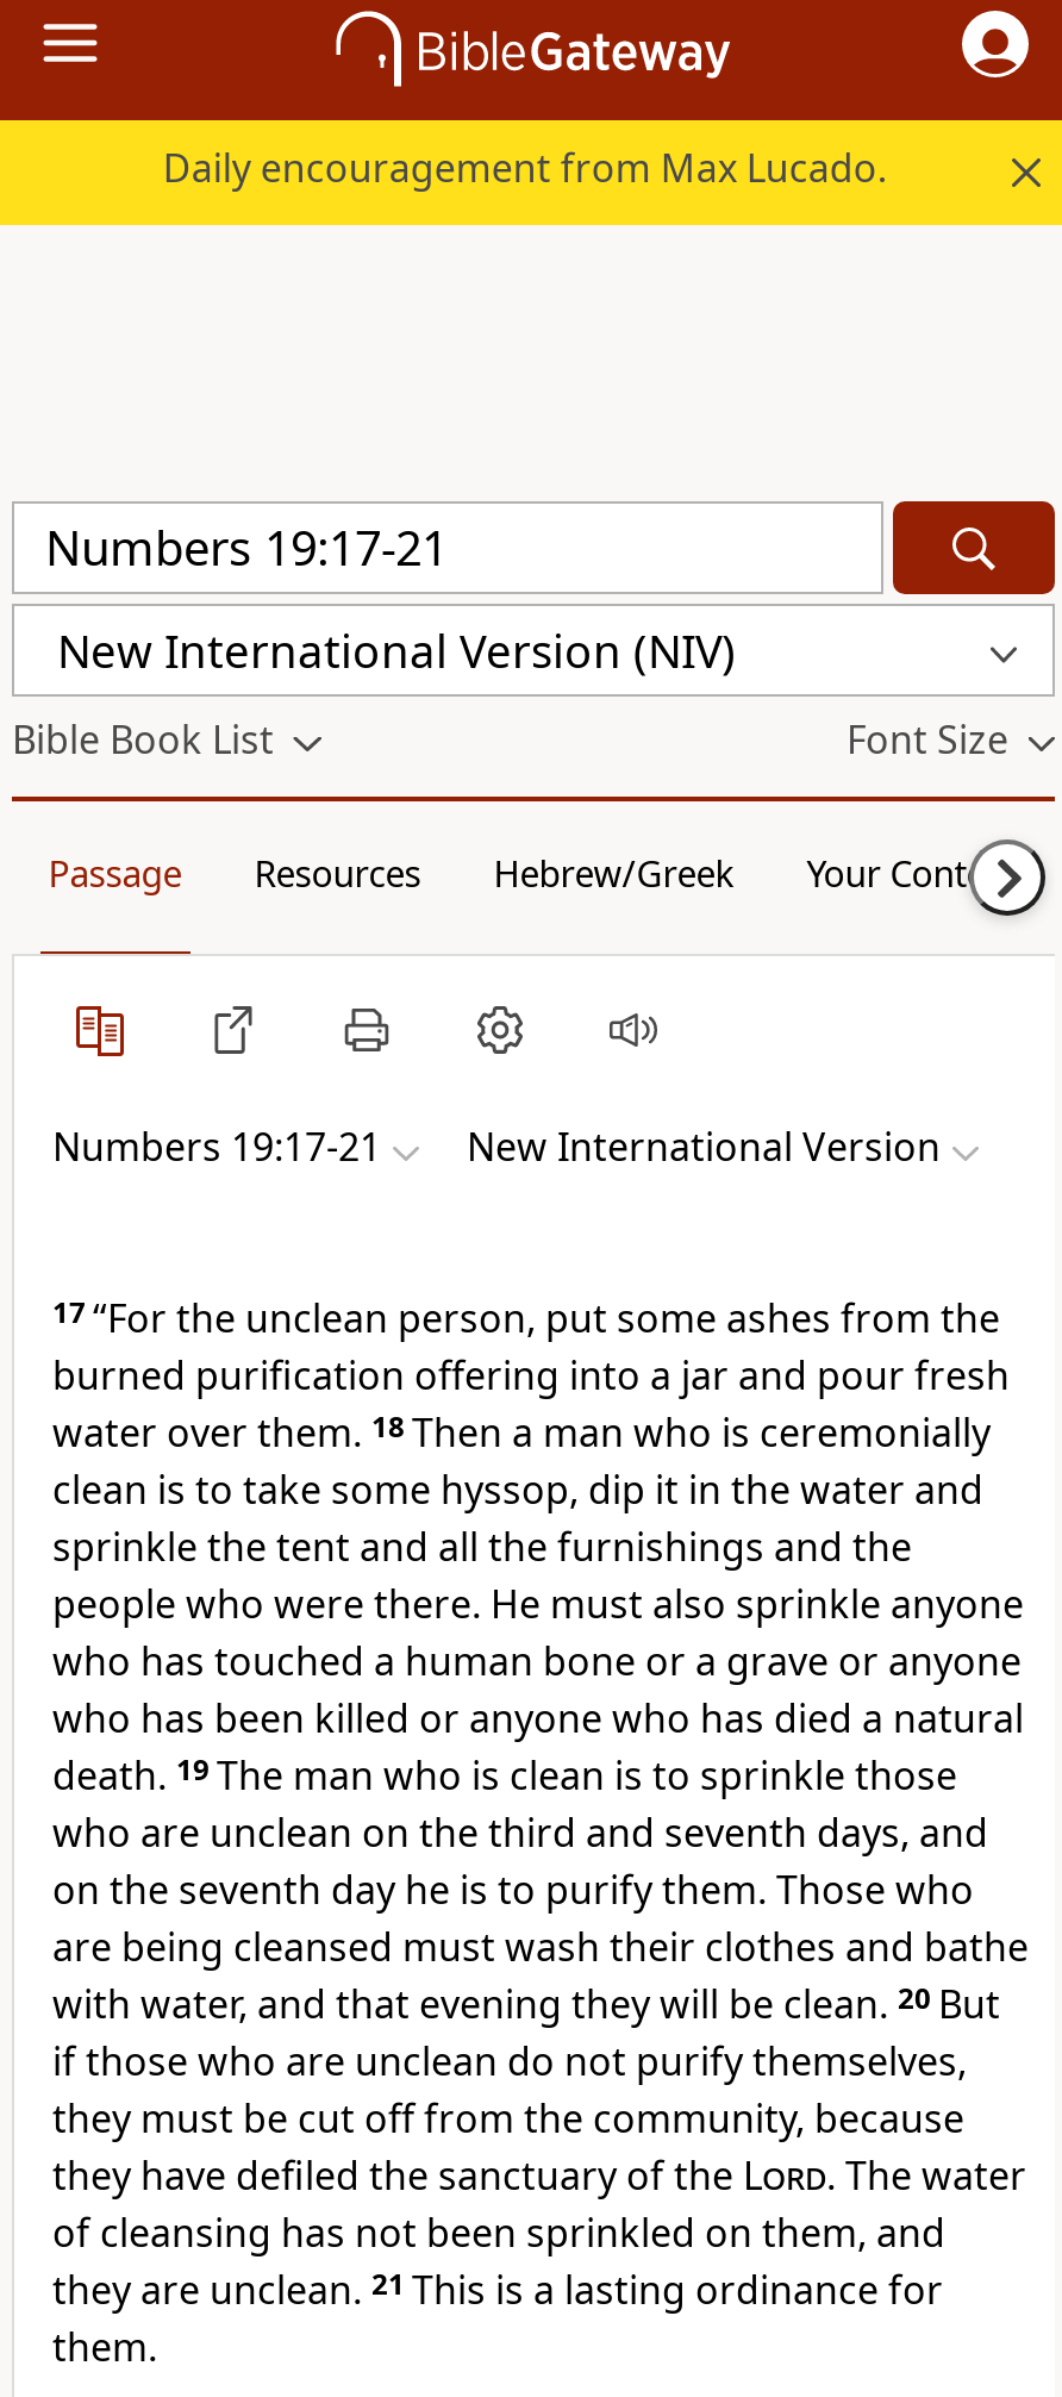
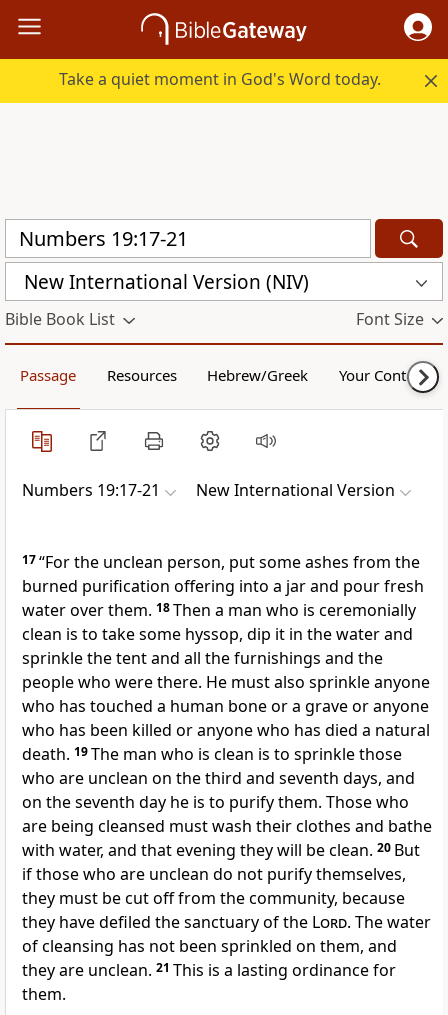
- Daily encouragement from Max Lucado.
+ Take a quiet moment in God's Word today.
